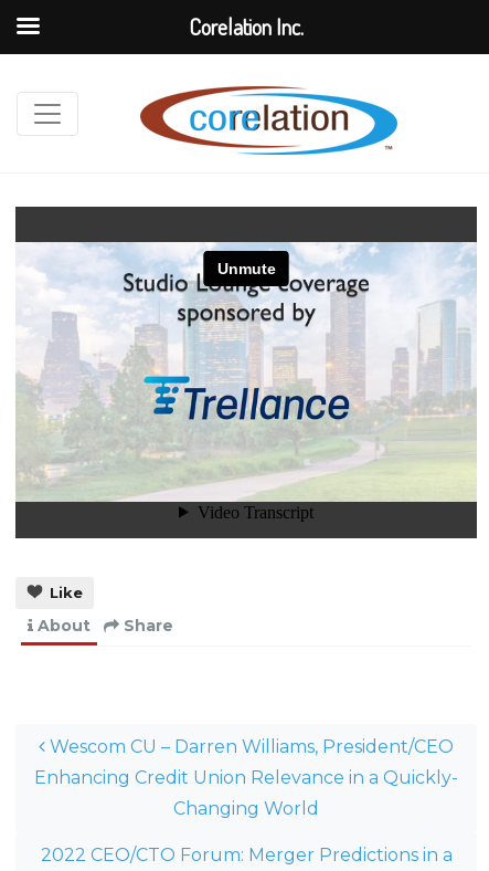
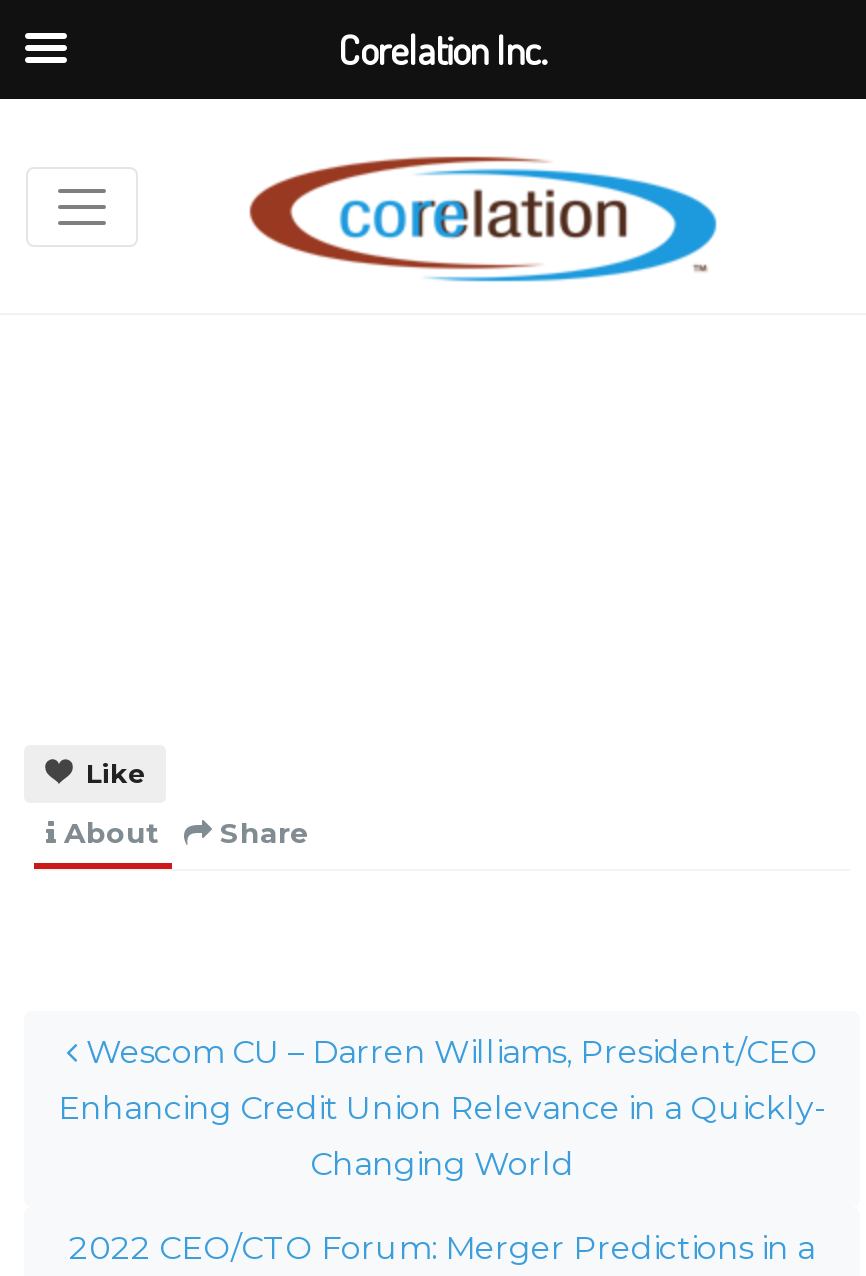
- [image]
